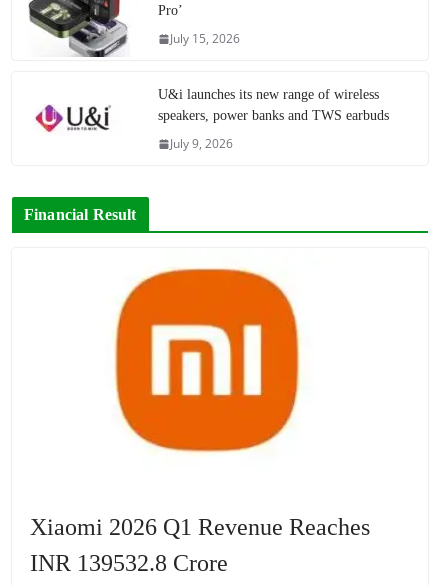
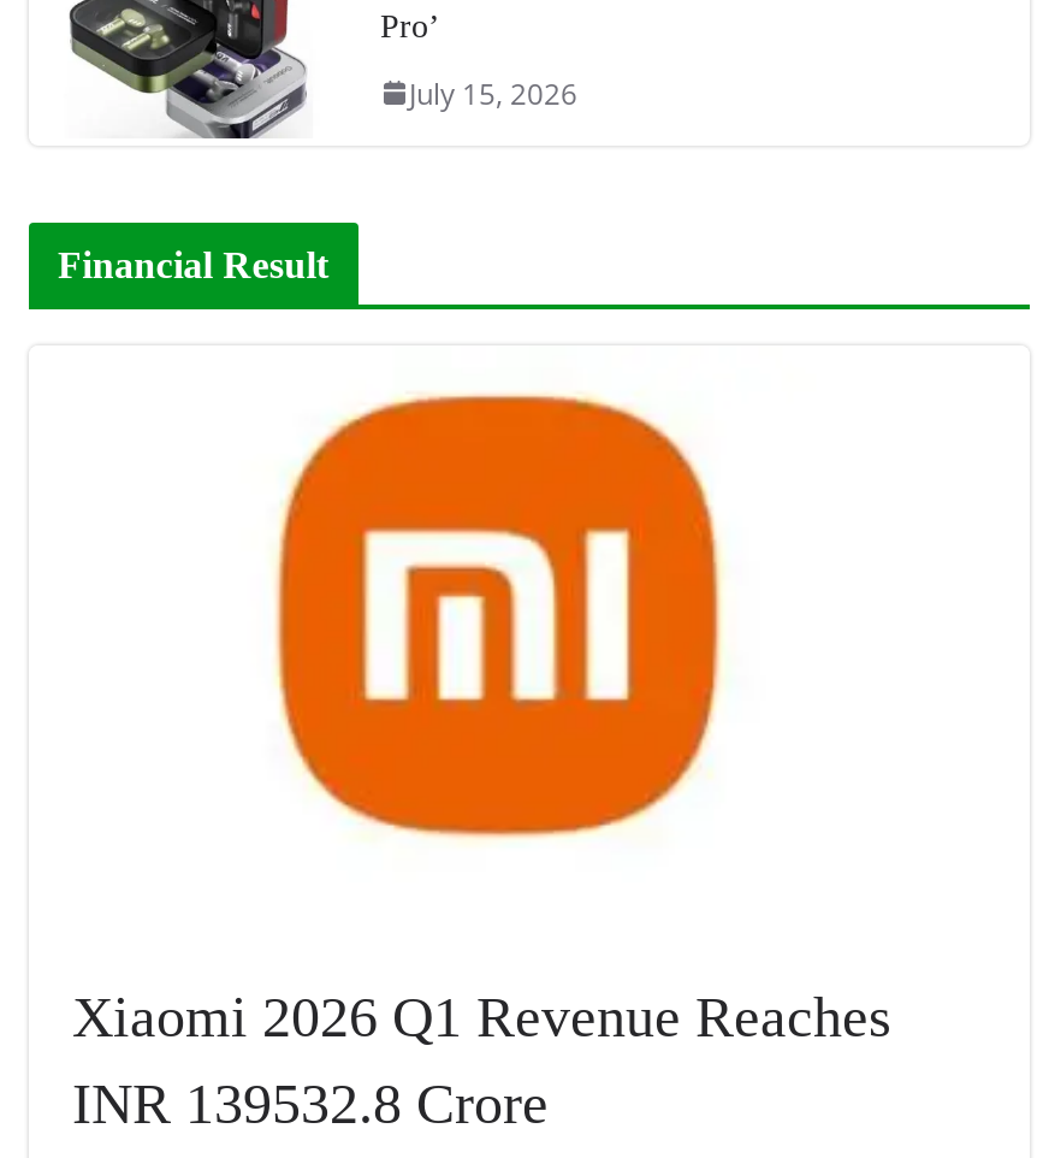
- [image]
- U&i launches its new range of wireless
- speakers, power banks and TWS earbuds
- July 9, 2026
